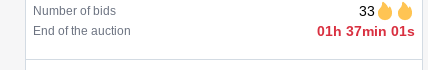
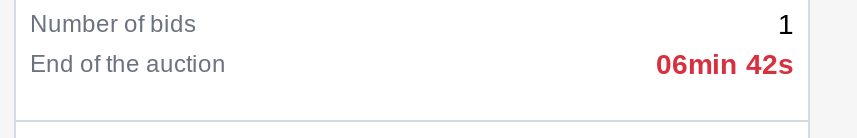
- 33
+ 1

- 01h 37min 01s
+ 06min 42s
